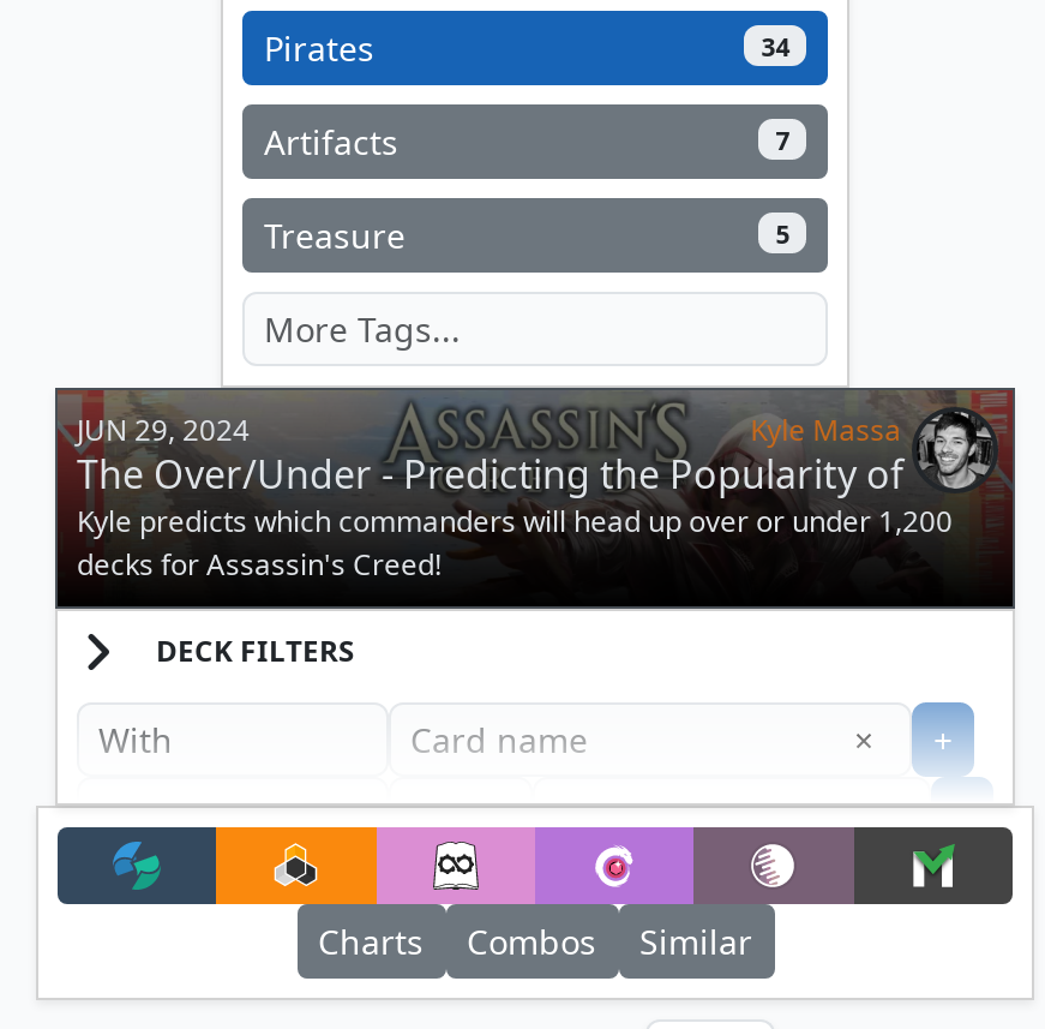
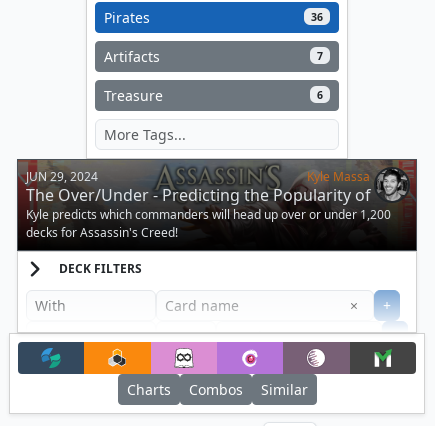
- 34
+ 36

- 5
+ 6
